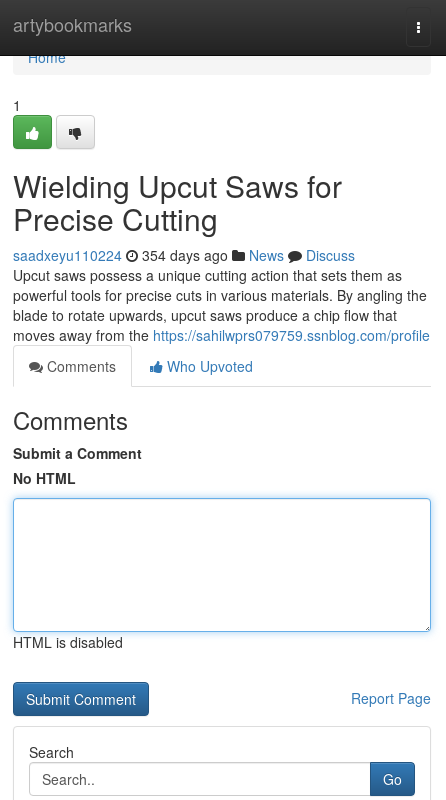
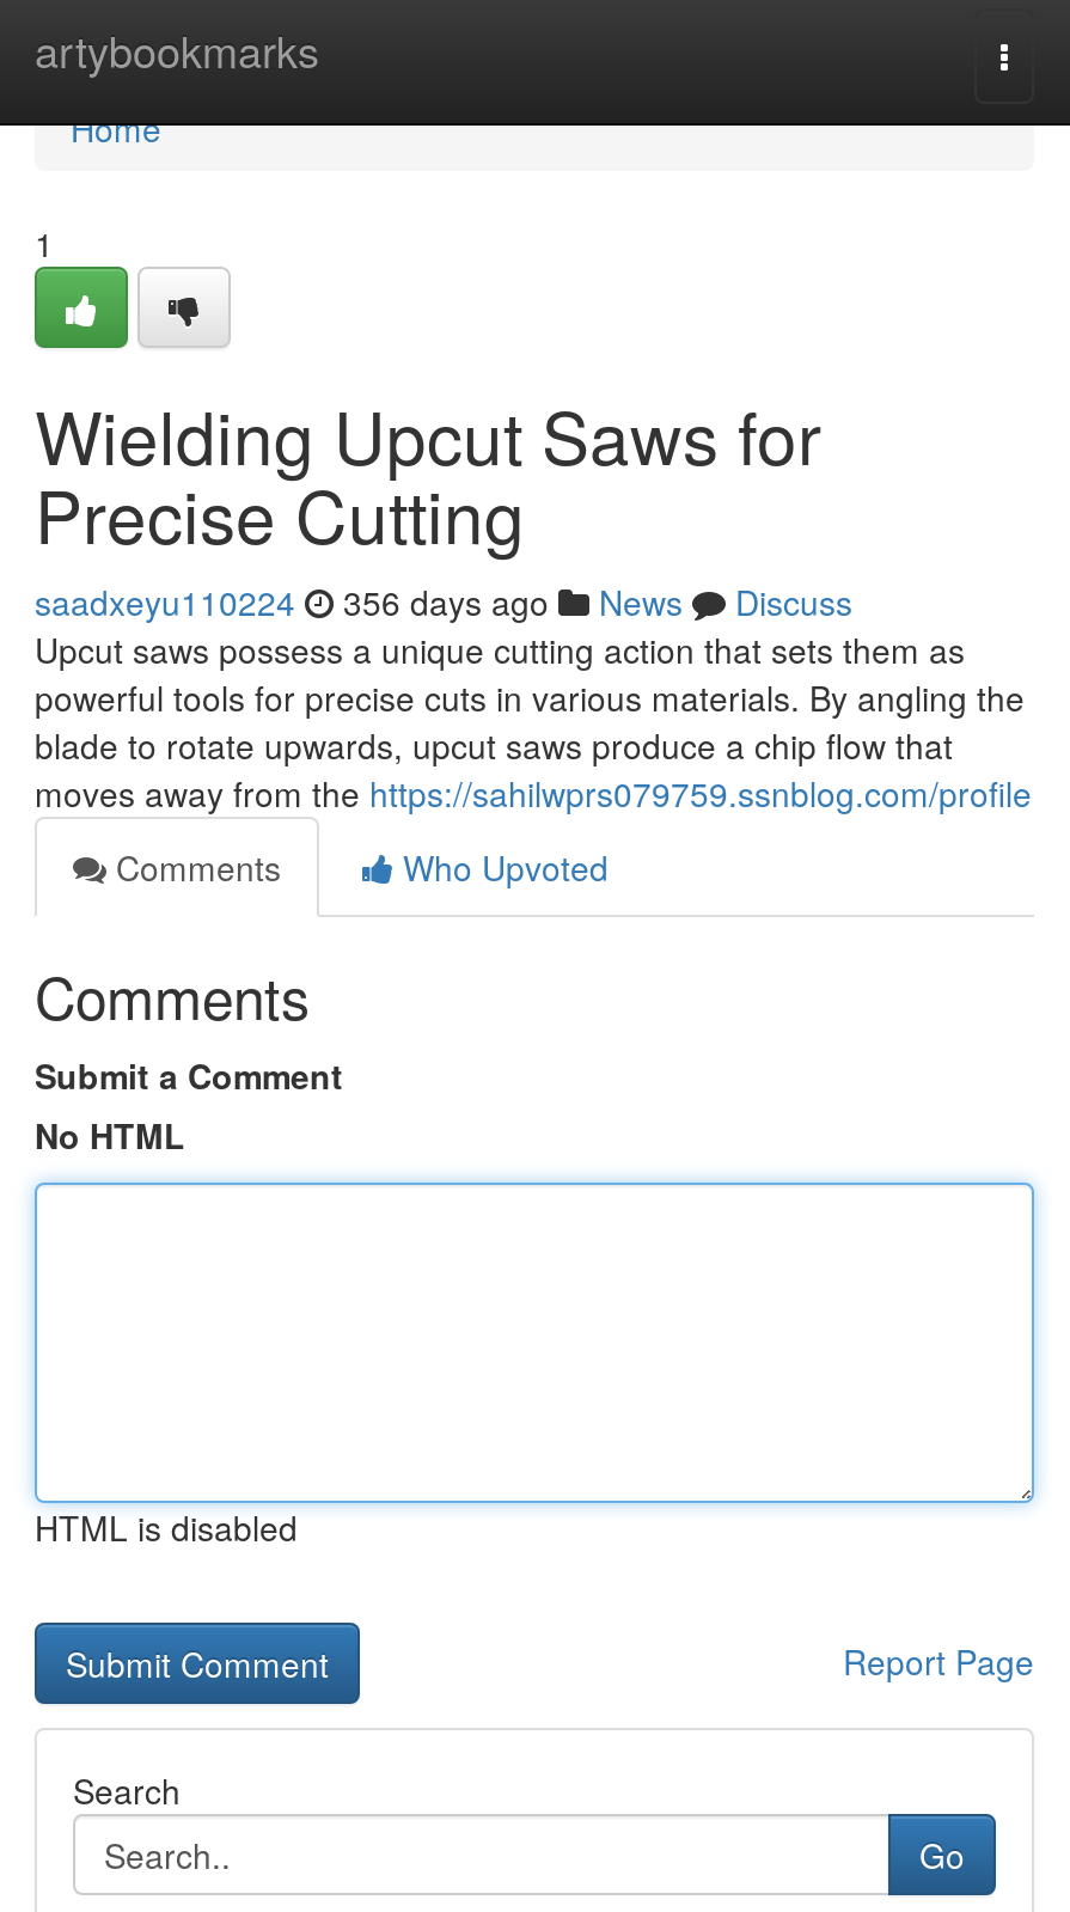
- saadxeyu110224 354 days ago News Discuss
+ saadxeyu110224 356 days ago News Discuss
